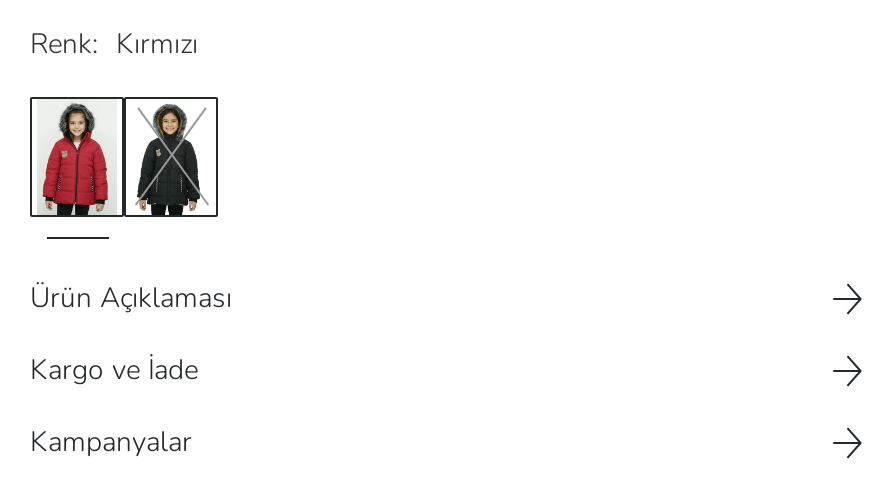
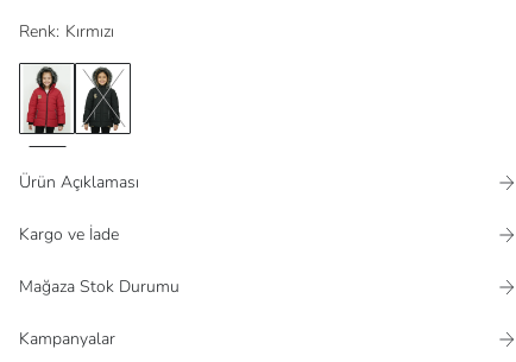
+ Mağaza Stok Durumu
